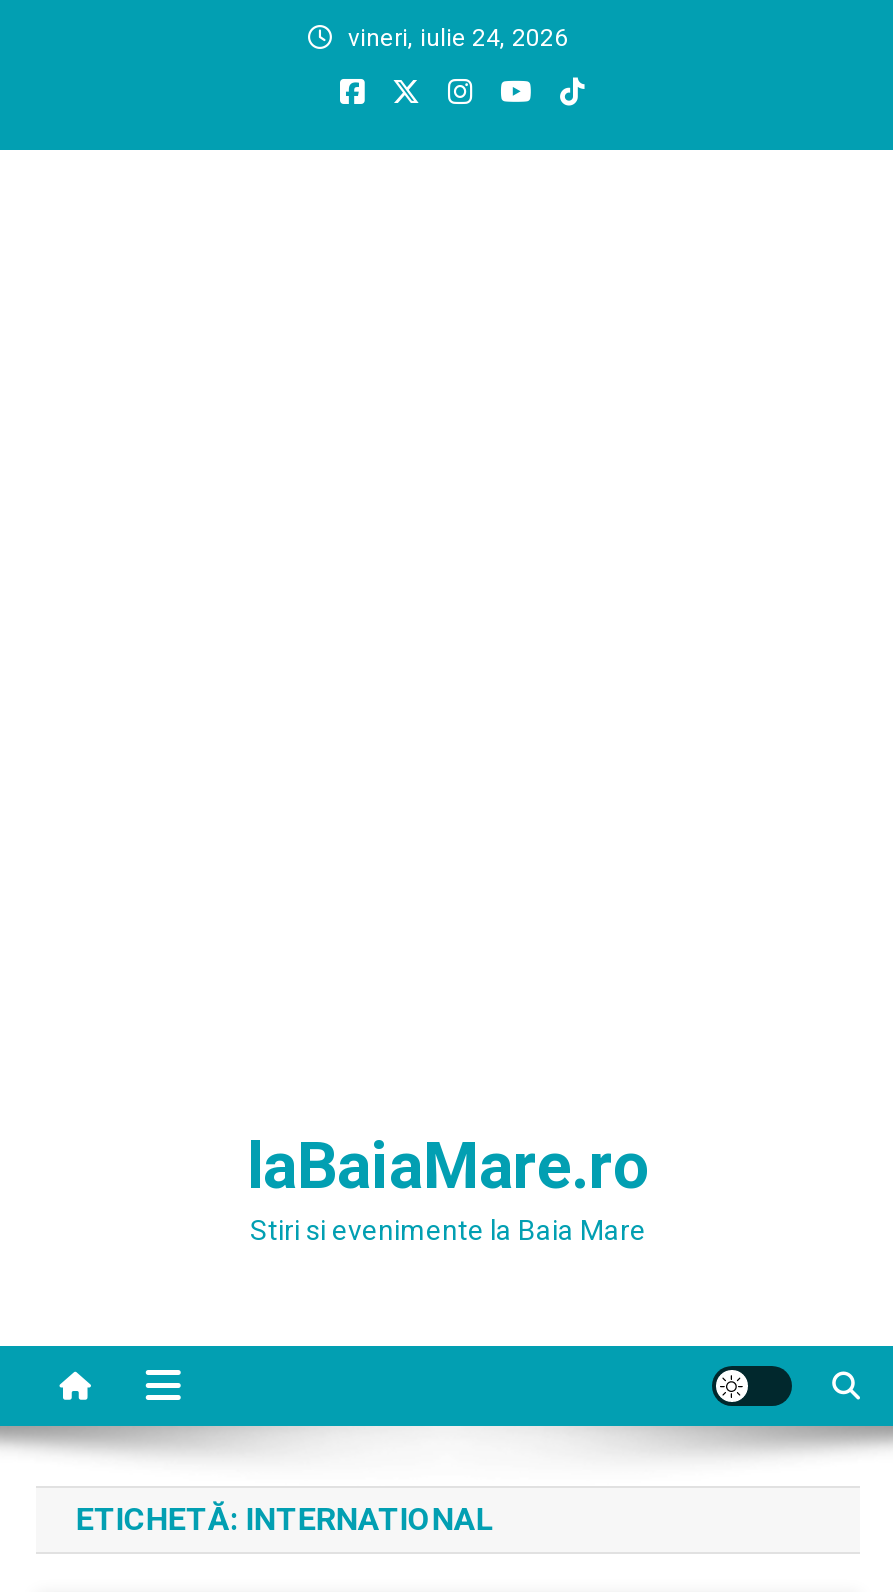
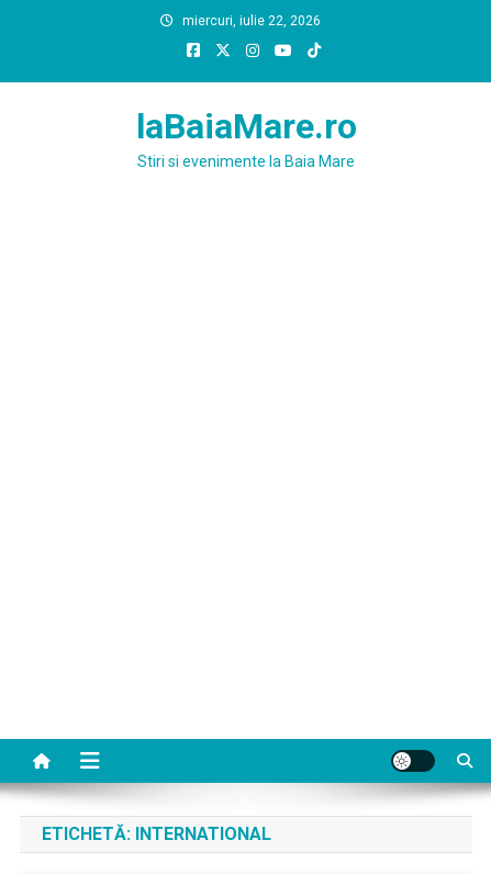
- vineri, iulie 24, 2026
+ miercuri, iulie 22, 2026

moved up: laBaiaMare.ro | Stiri si evenimente la Baia Mare
